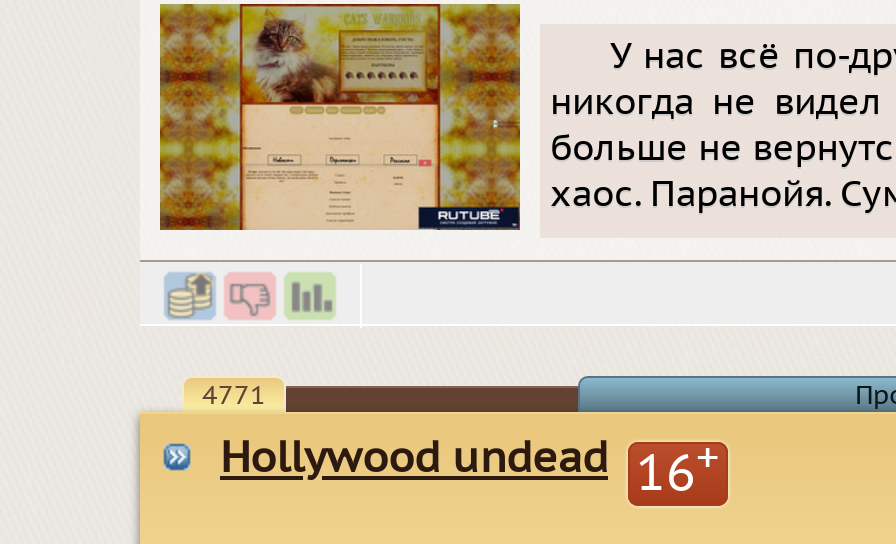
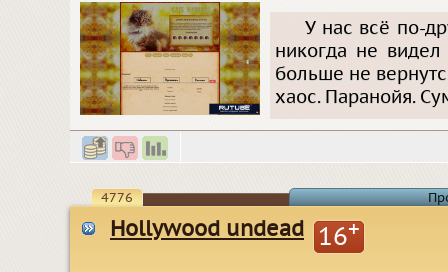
- 4771
+ 4776
